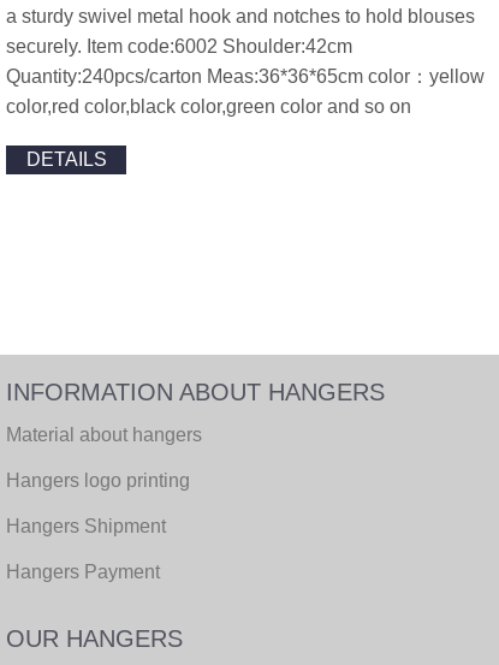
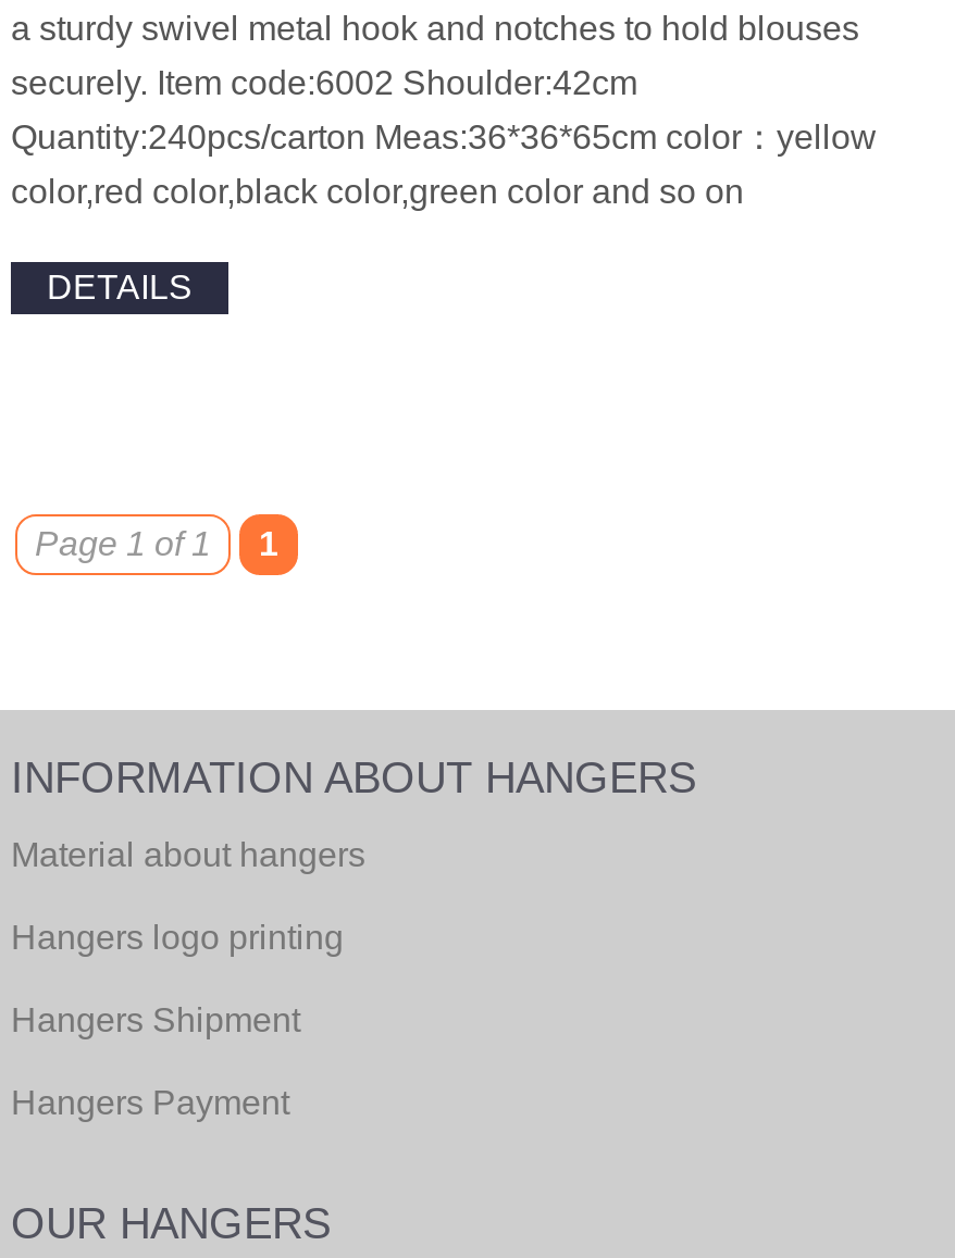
+ Page 1 of 1
+ 1
